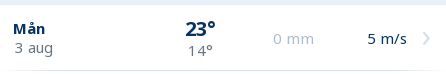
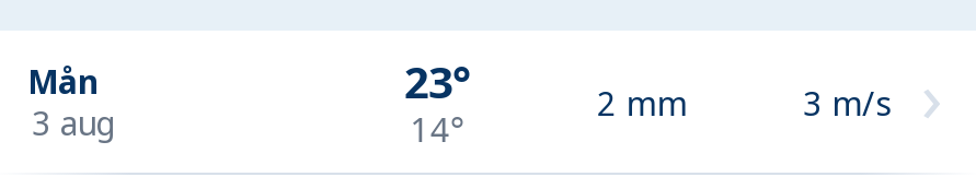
- 0 mm
+ 2 mm

- 5 m/s
+ 3 m/s
